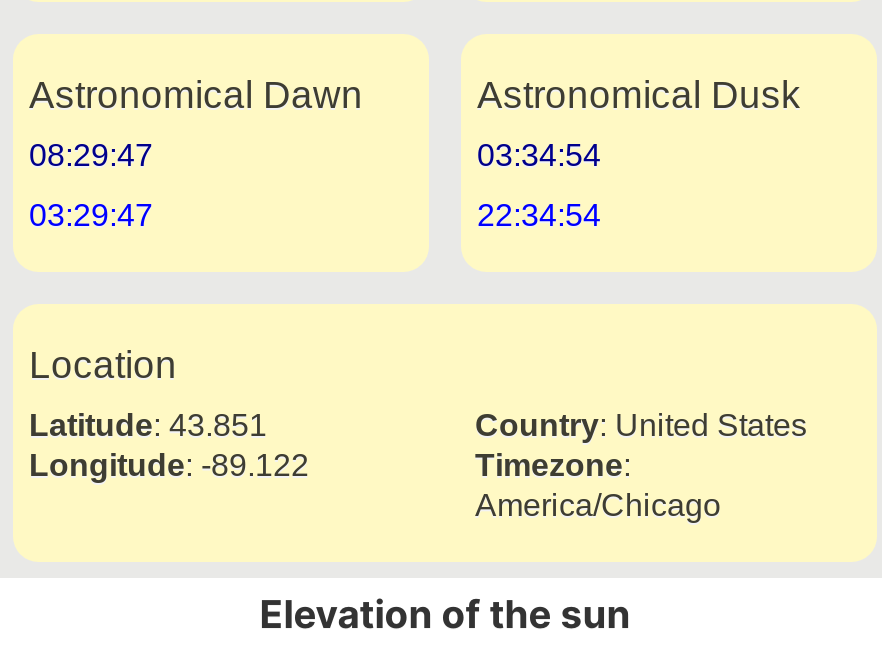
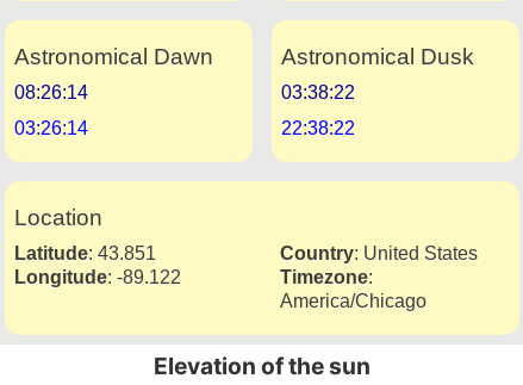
- 08:29:47
+ 08:26:14

- 03:34:54
+ 03:38:22

- 03:29:47
+ 03:26:14

- 22:34:54
+ 22:38:22
